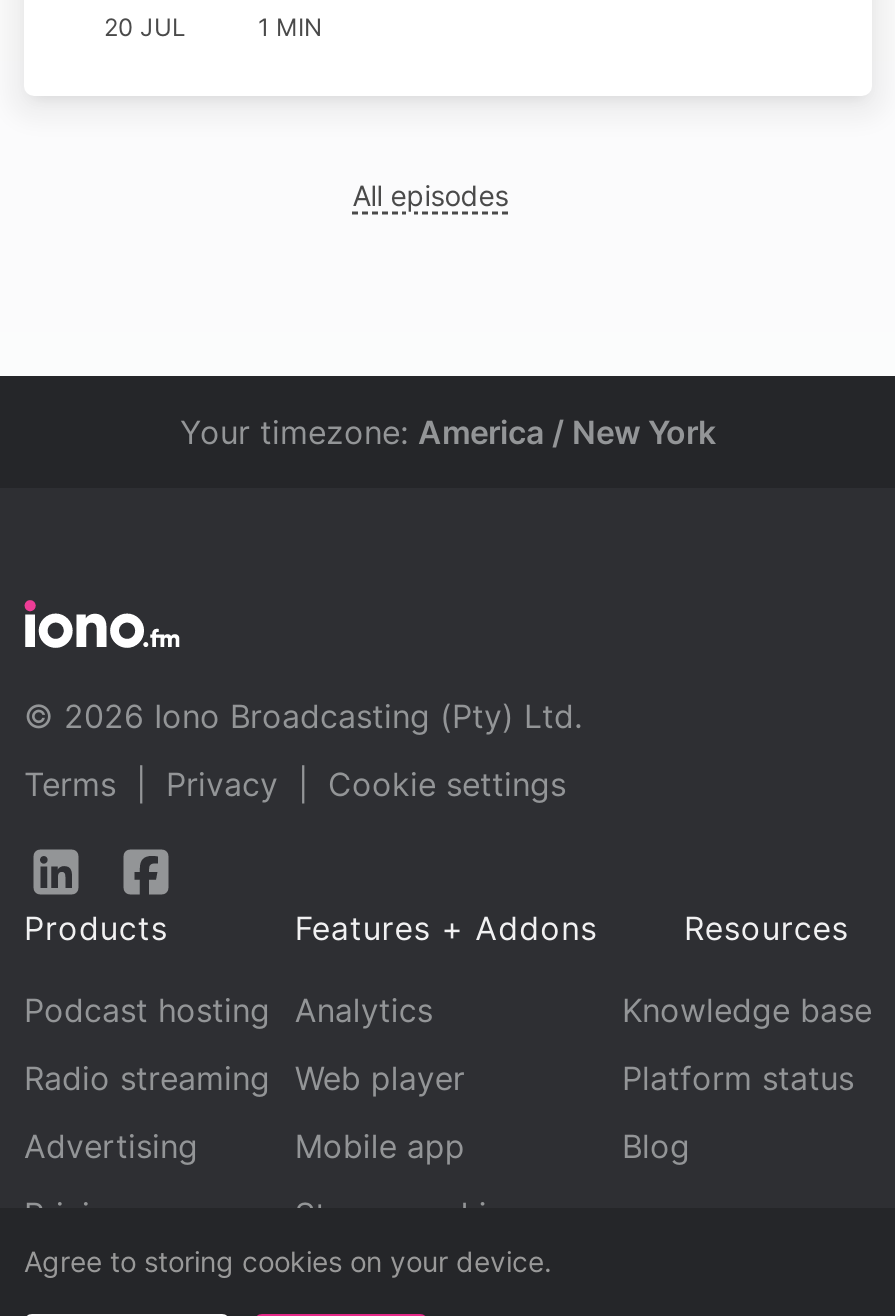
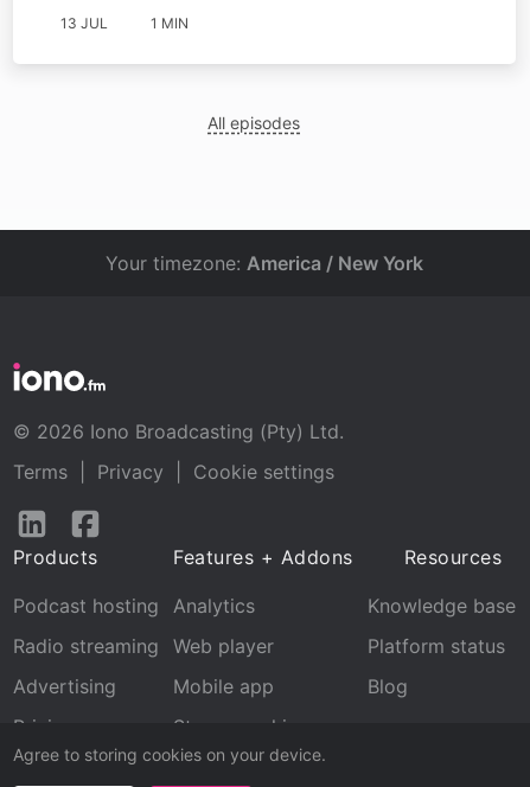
- 20 JUL
+ 13 JUL
